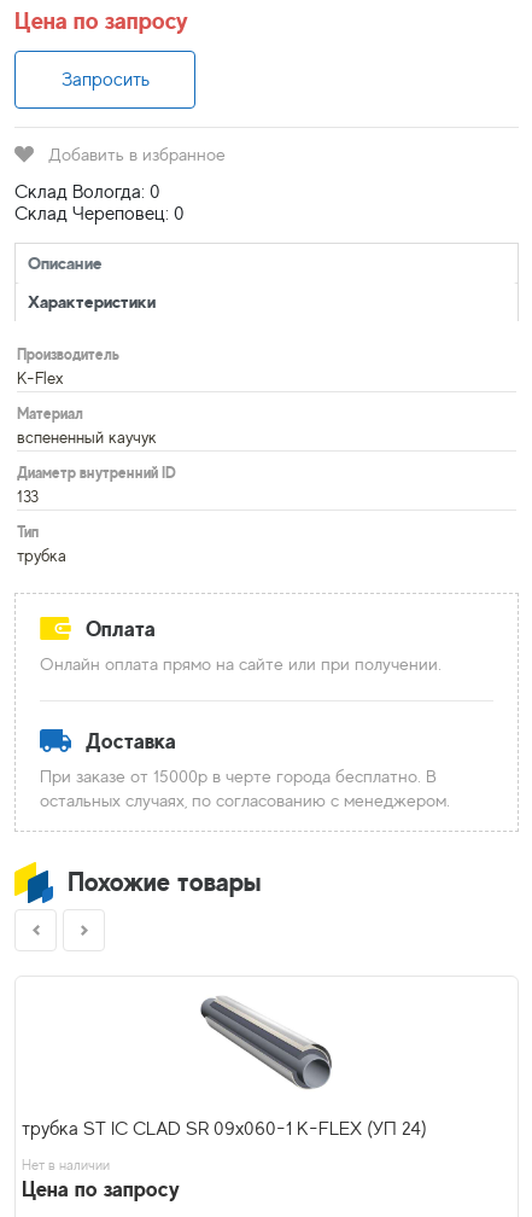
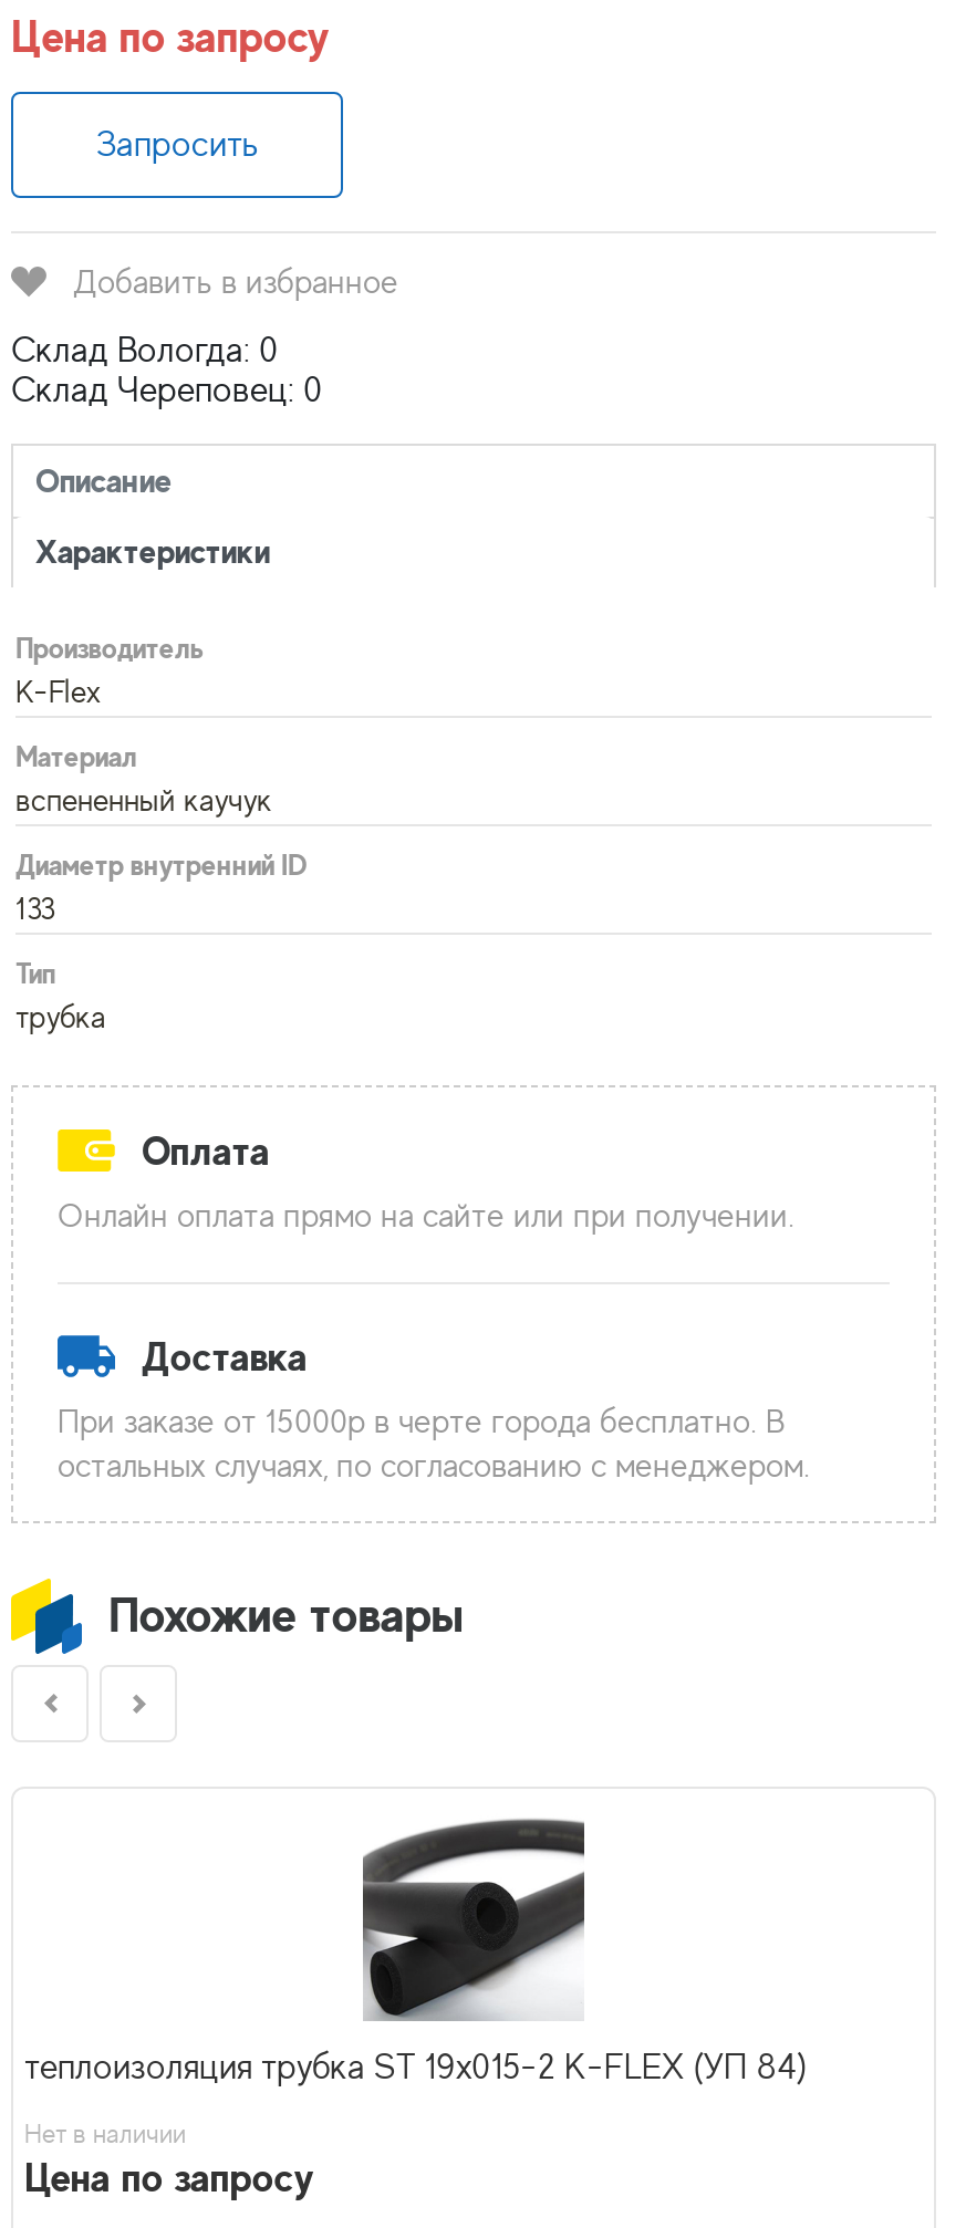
- [image]
- трубка ST IC CLAD SR 09x060-1 K-FLEX (УП 24)
+ [image]
+ теплоизоляция трубка ST 19x015-2 K-FLEX (УП 84)
